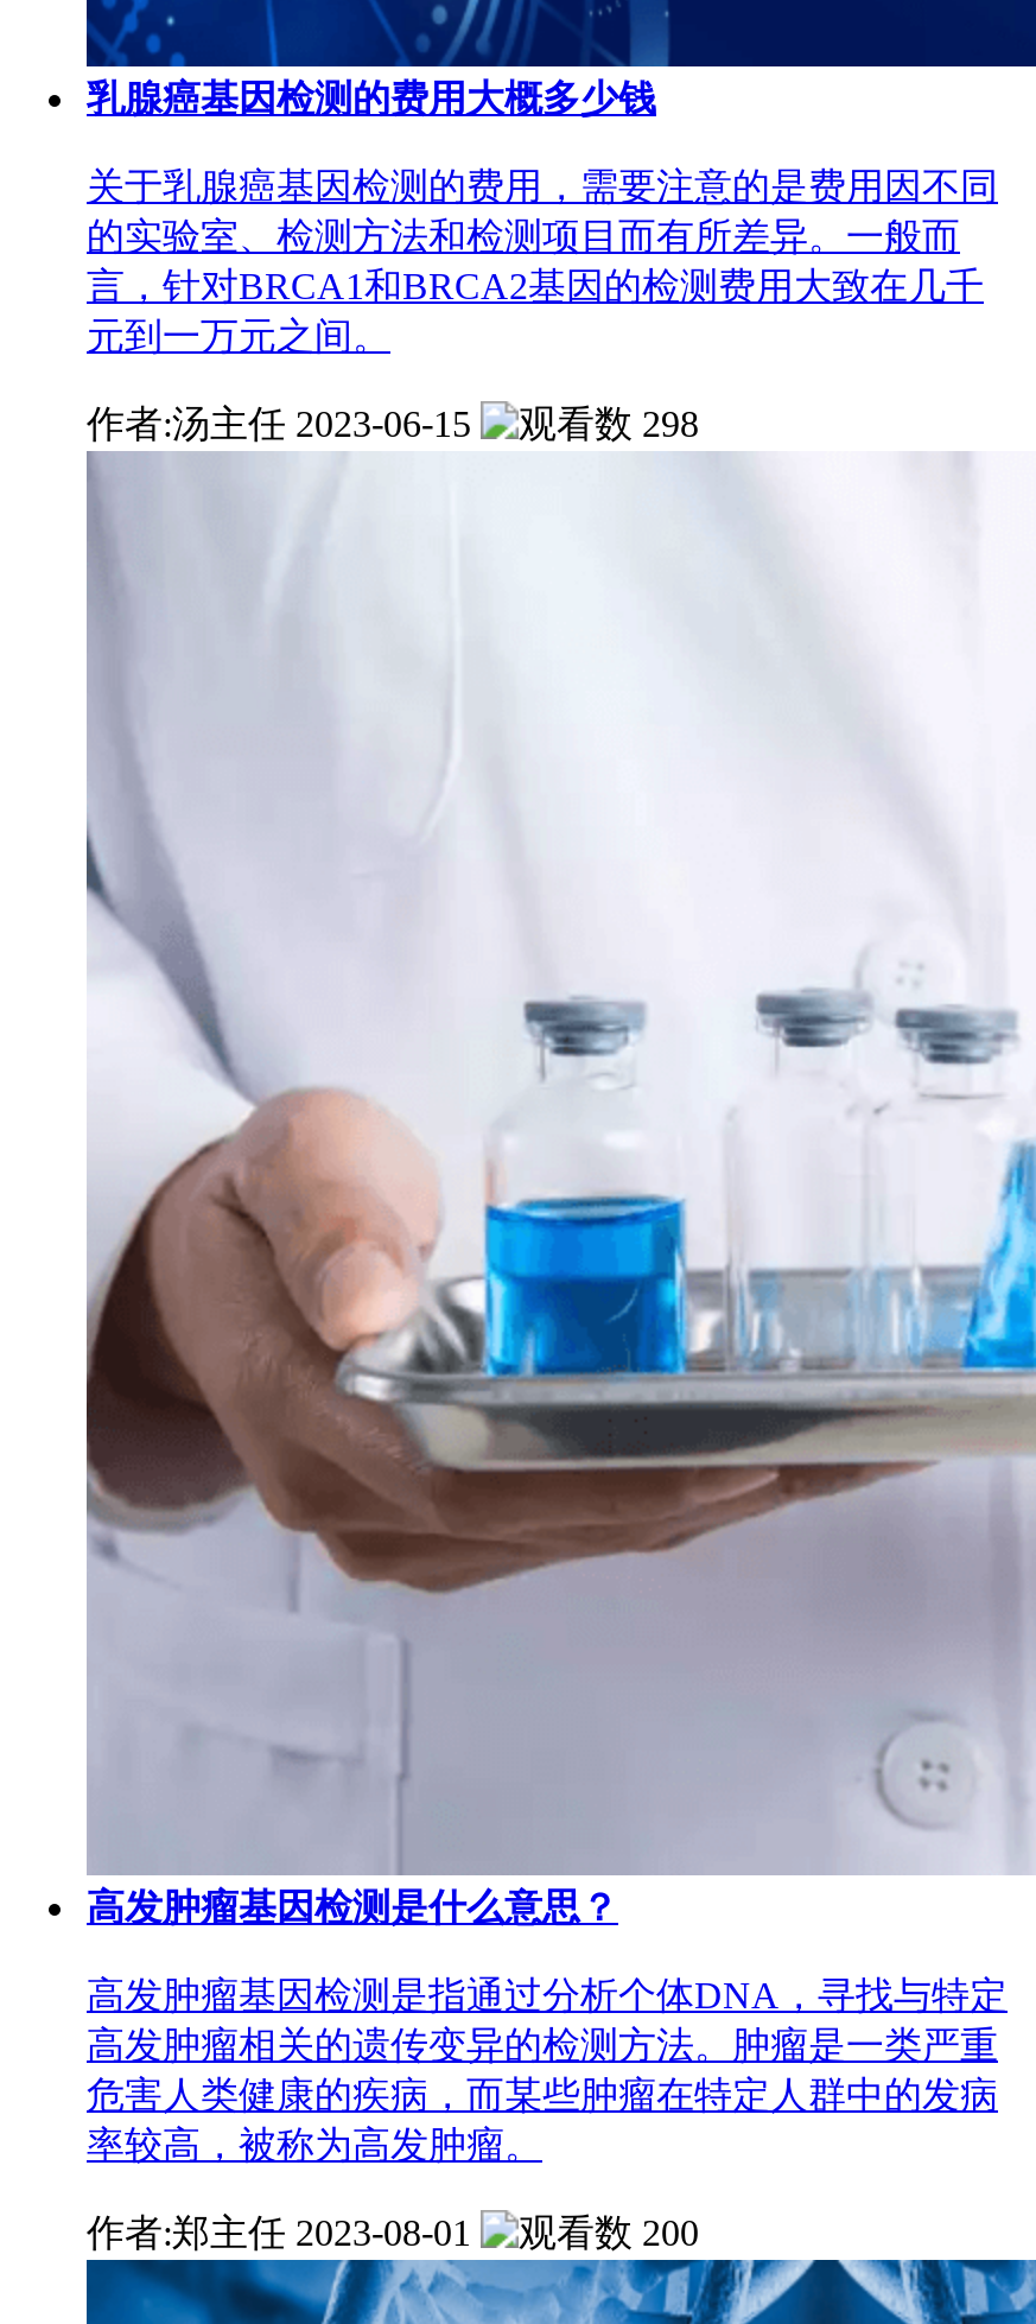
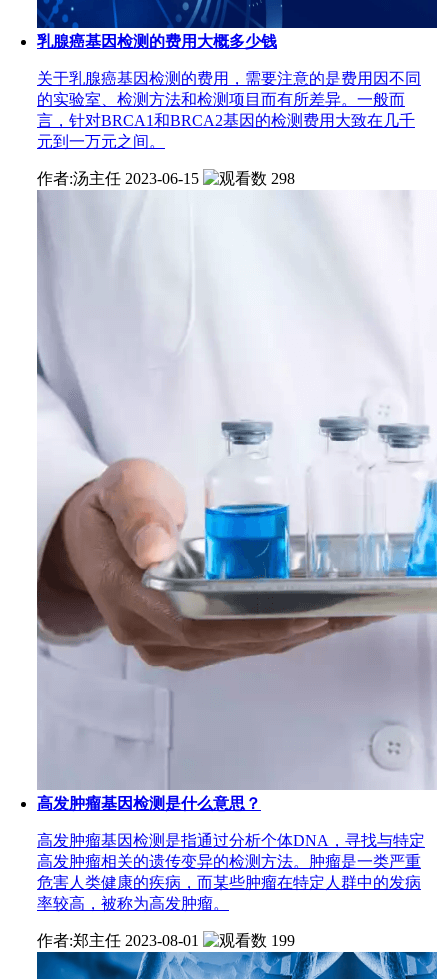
- 200
+ 199
